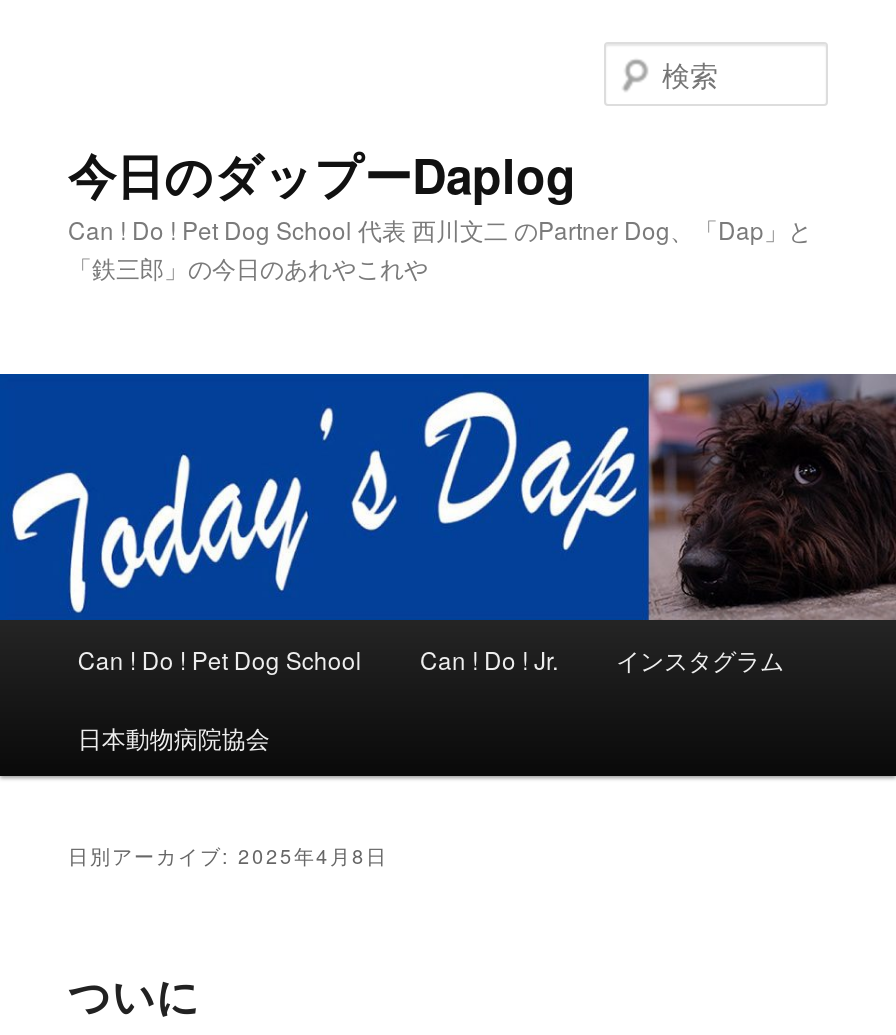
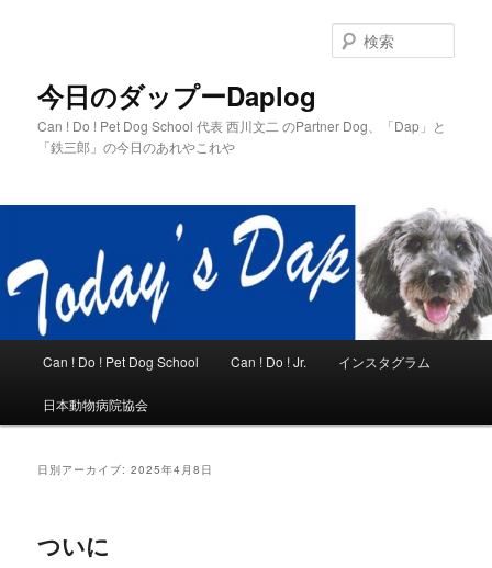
- [image]
+ [image]
